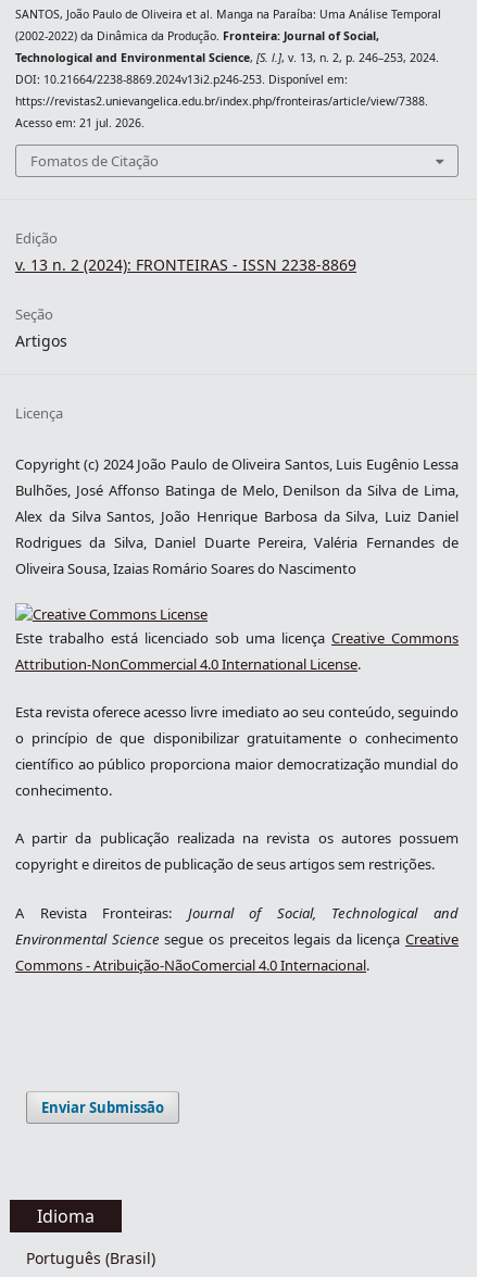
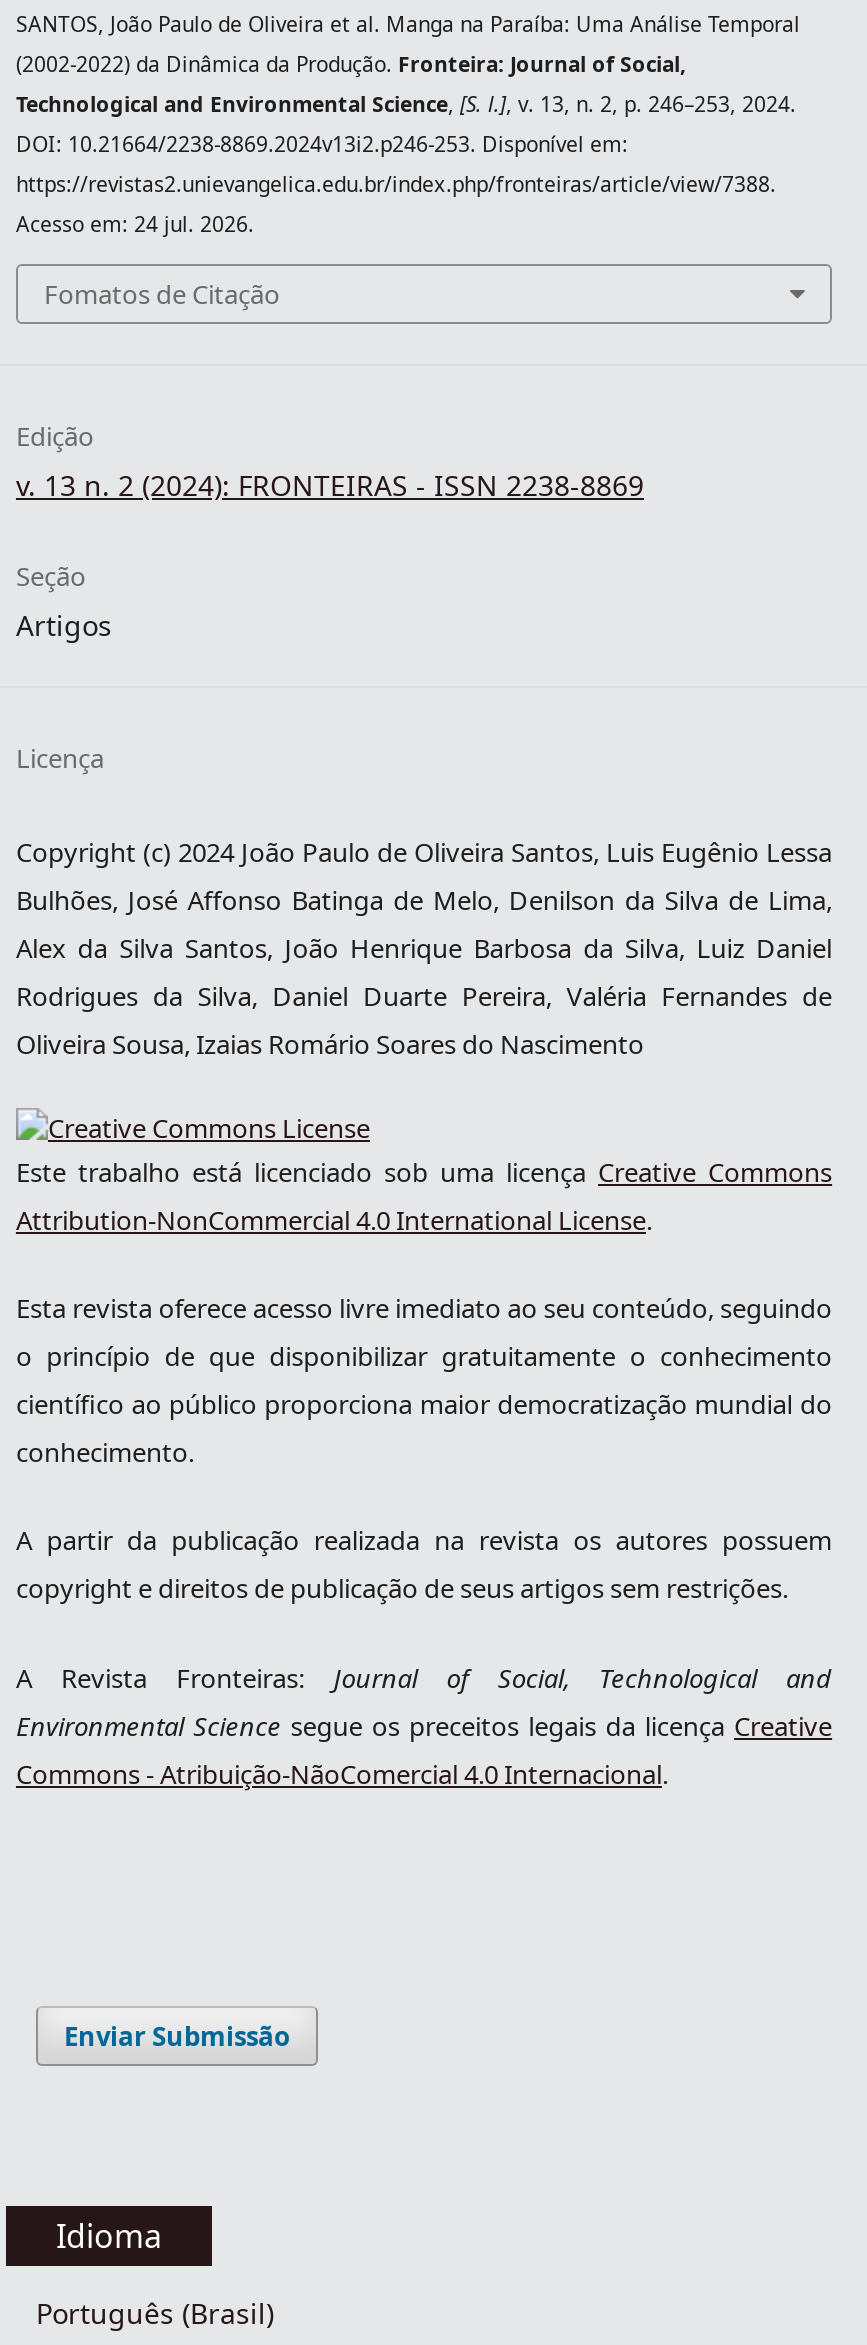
- Acesso em: 21 jul. 2026.
+ Acesso em: 24 jul. 2026.
